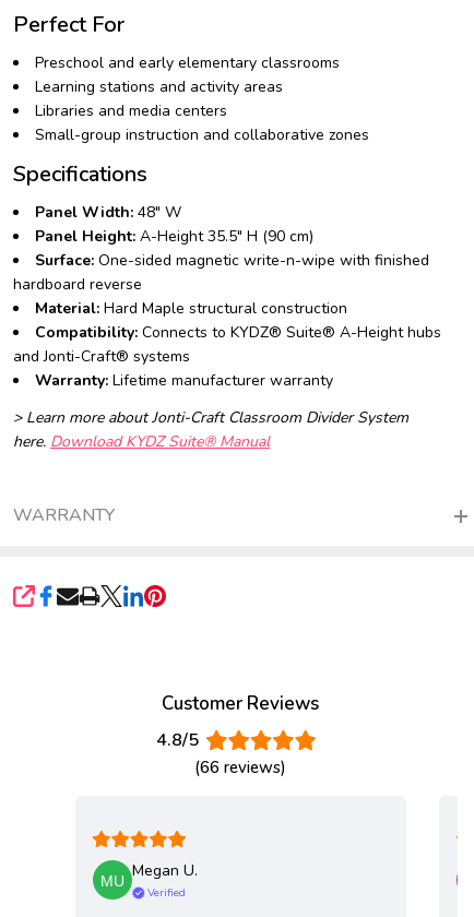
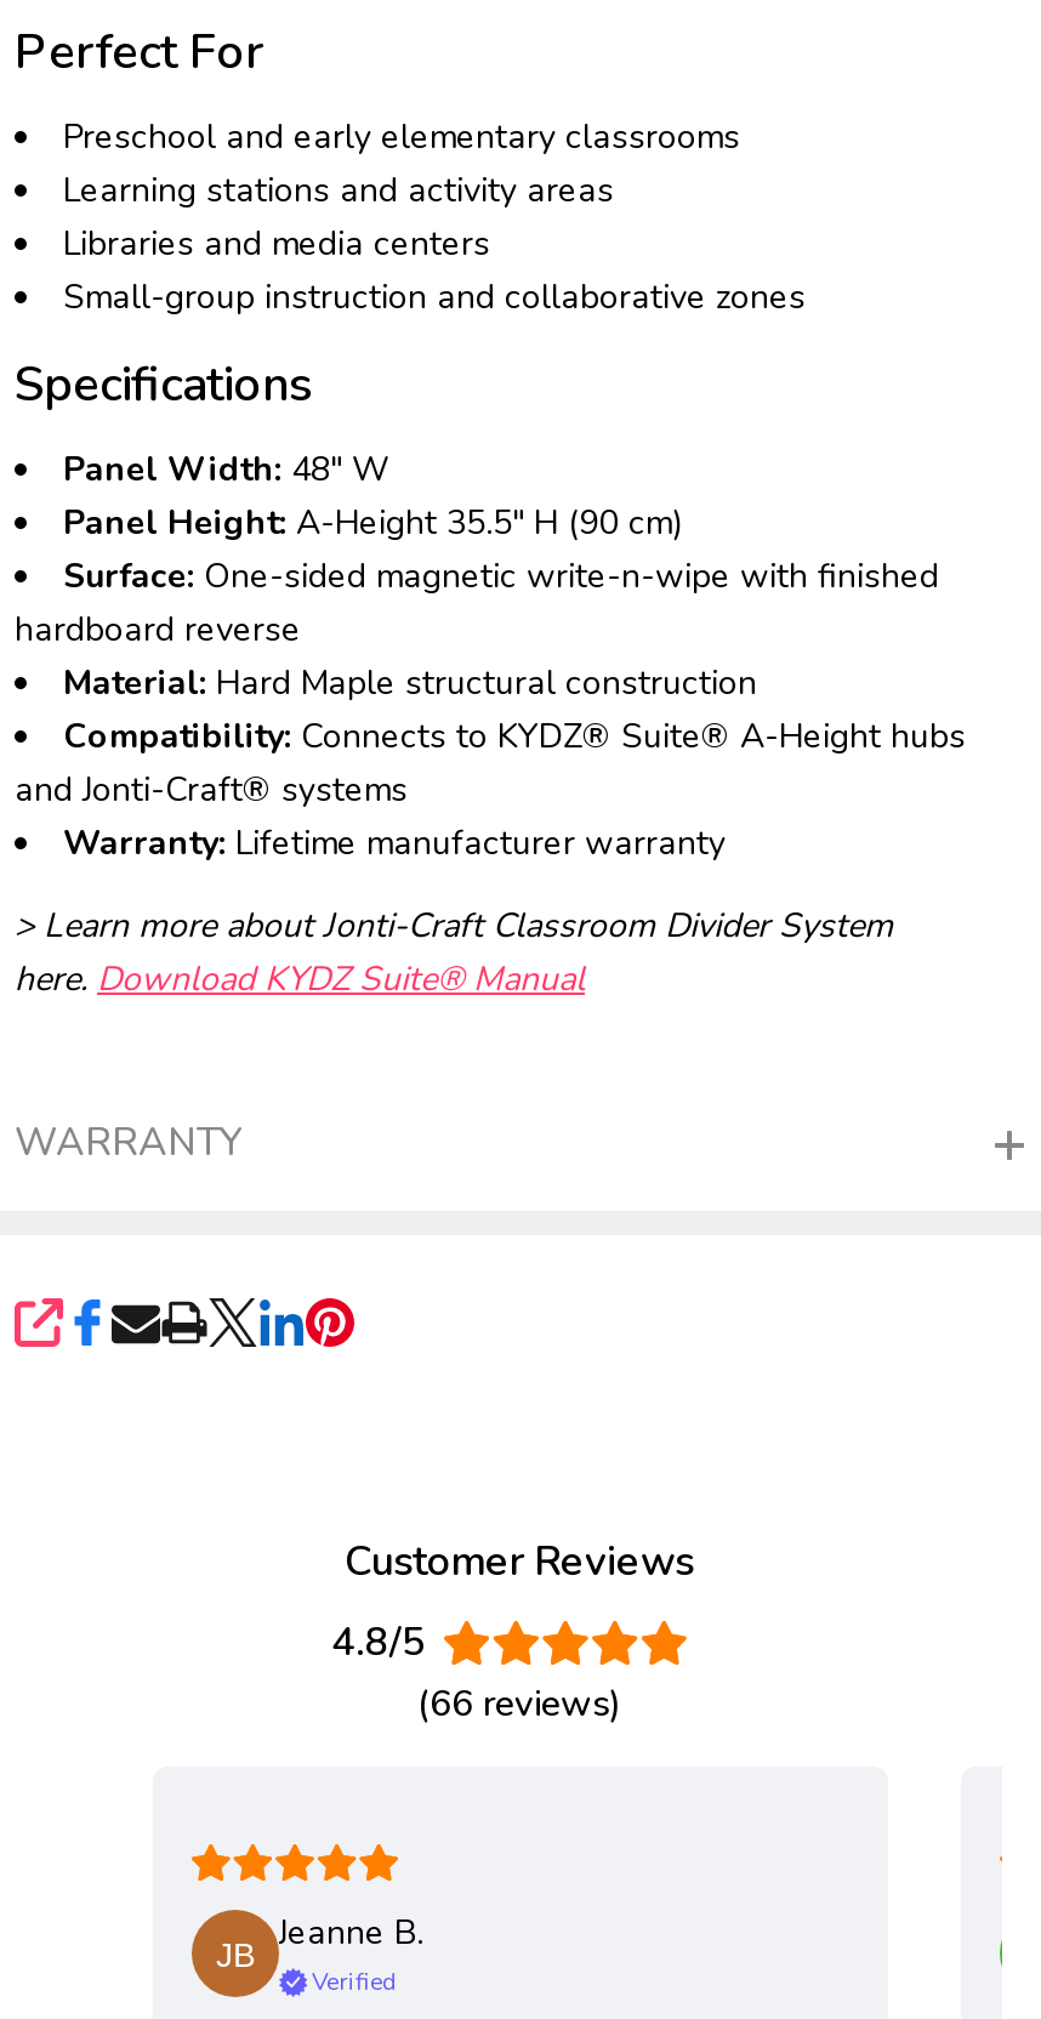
- [image]
- Megan U.
+ [image]
+ Jeanne B.
